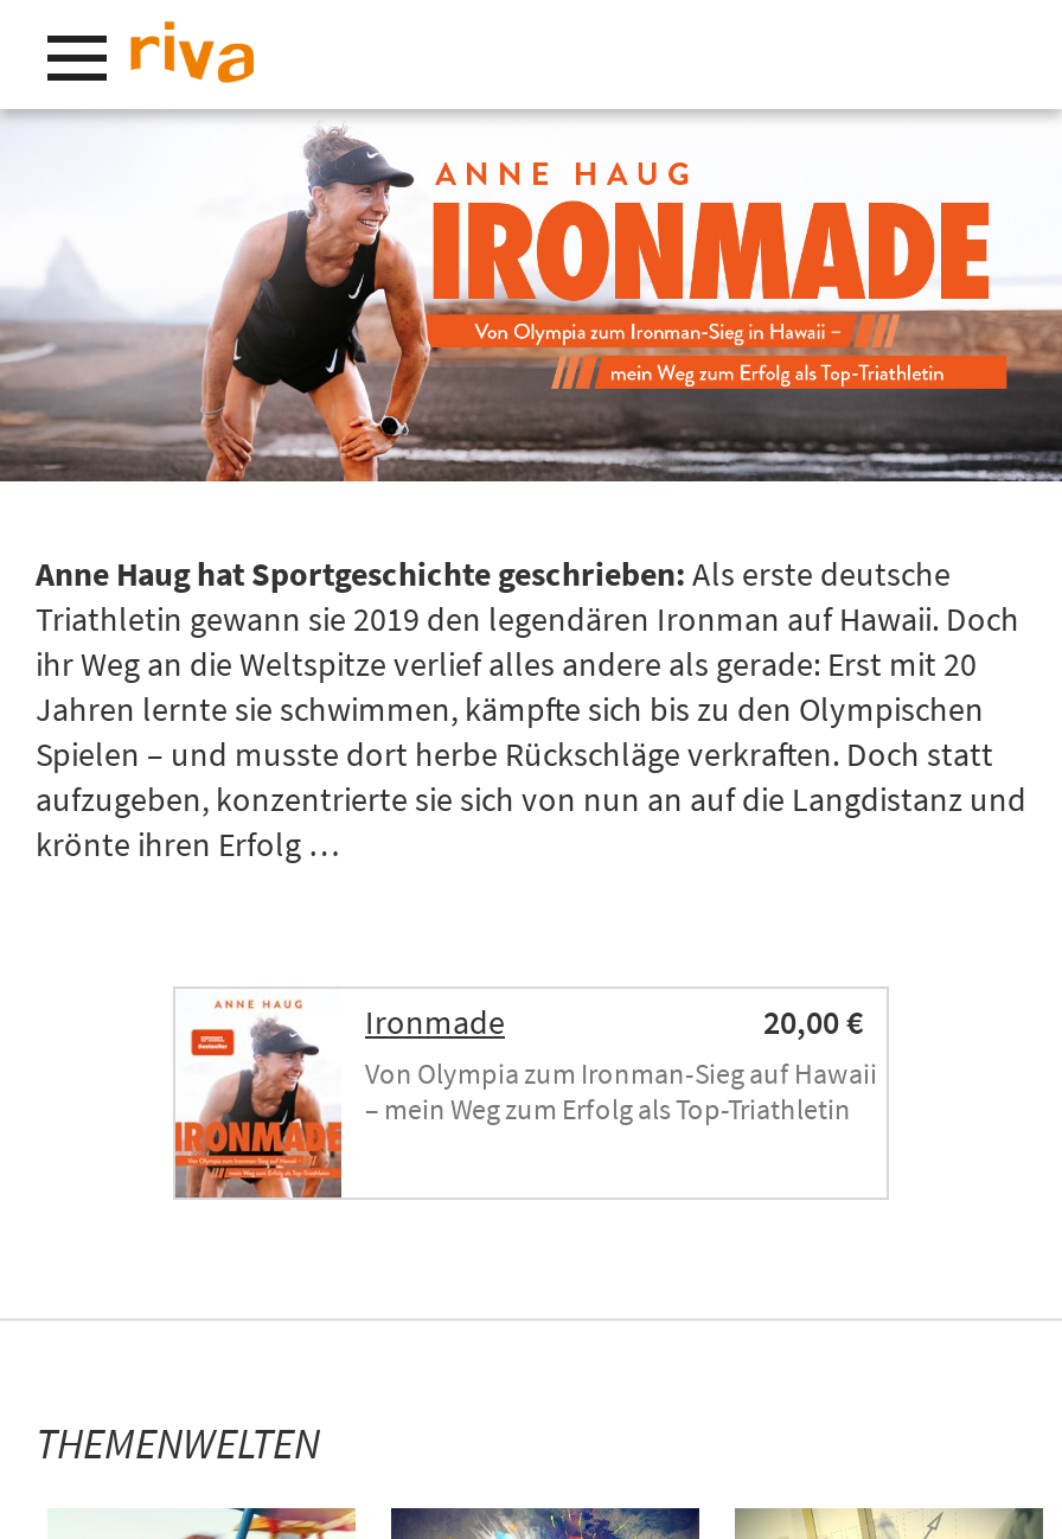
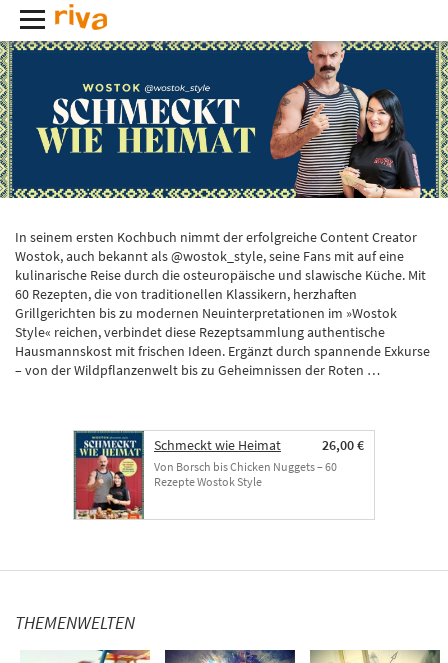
- [image]
- Anne Haug hat Sportgeschichte geschrieben: Als erste deutsche
- Triathletin gewann sie 2019 den legendären Ironman auf Hawaii. Doch
- ihr Weg an die Weltspitze verlief alles andere als gerade: Erst mit 20
- Jahren lernte sie schwimmen, kämpfte sich bis zu den Olympischen
- Spielen – und musste dort herbe Rückschläge verkraften. Doch statt
- aufzugeben, konzentrierte sie sich von nun an auf die Langdistanz und
- krönte ihren Erfolg …
+ [image]
+ In seinem ersten Kochbuch nimmt der erfolgreiche Content Creator
+ Wostok, auch bekannt als @wostok_style, seine Fans mit auf eine
+ kulinarische Reise durch die osteuropäische und slawische Küche. Mit
+ 60 Rezepten, die von traditionellen Klassikern, herzhaften
+ Grillgerichten bis zu modernen Neuinterpretationen im »Wostok
+ Style« reichen, verbindet diese Rezeptsammlung authentische
+ Hausmannskost mit frischen Ideen. Ergänzt durch spannende Exkurse
+ – von der Wildpflanzenwelt bis zu Geheimnissen der Roten …

- [image]
- Ironmade
- 20,00 €
- Von Olympia zum Ironman-Sieg auf Hawaii
- – mein Weg zum Erfolg als Top-Triathletin
+ [image]
+ Schmeckt wie Heimat
+ 26,00 €
+ Von Borsch bis Chicken Nuggets – 60
+ Rezepte Wostok Style
